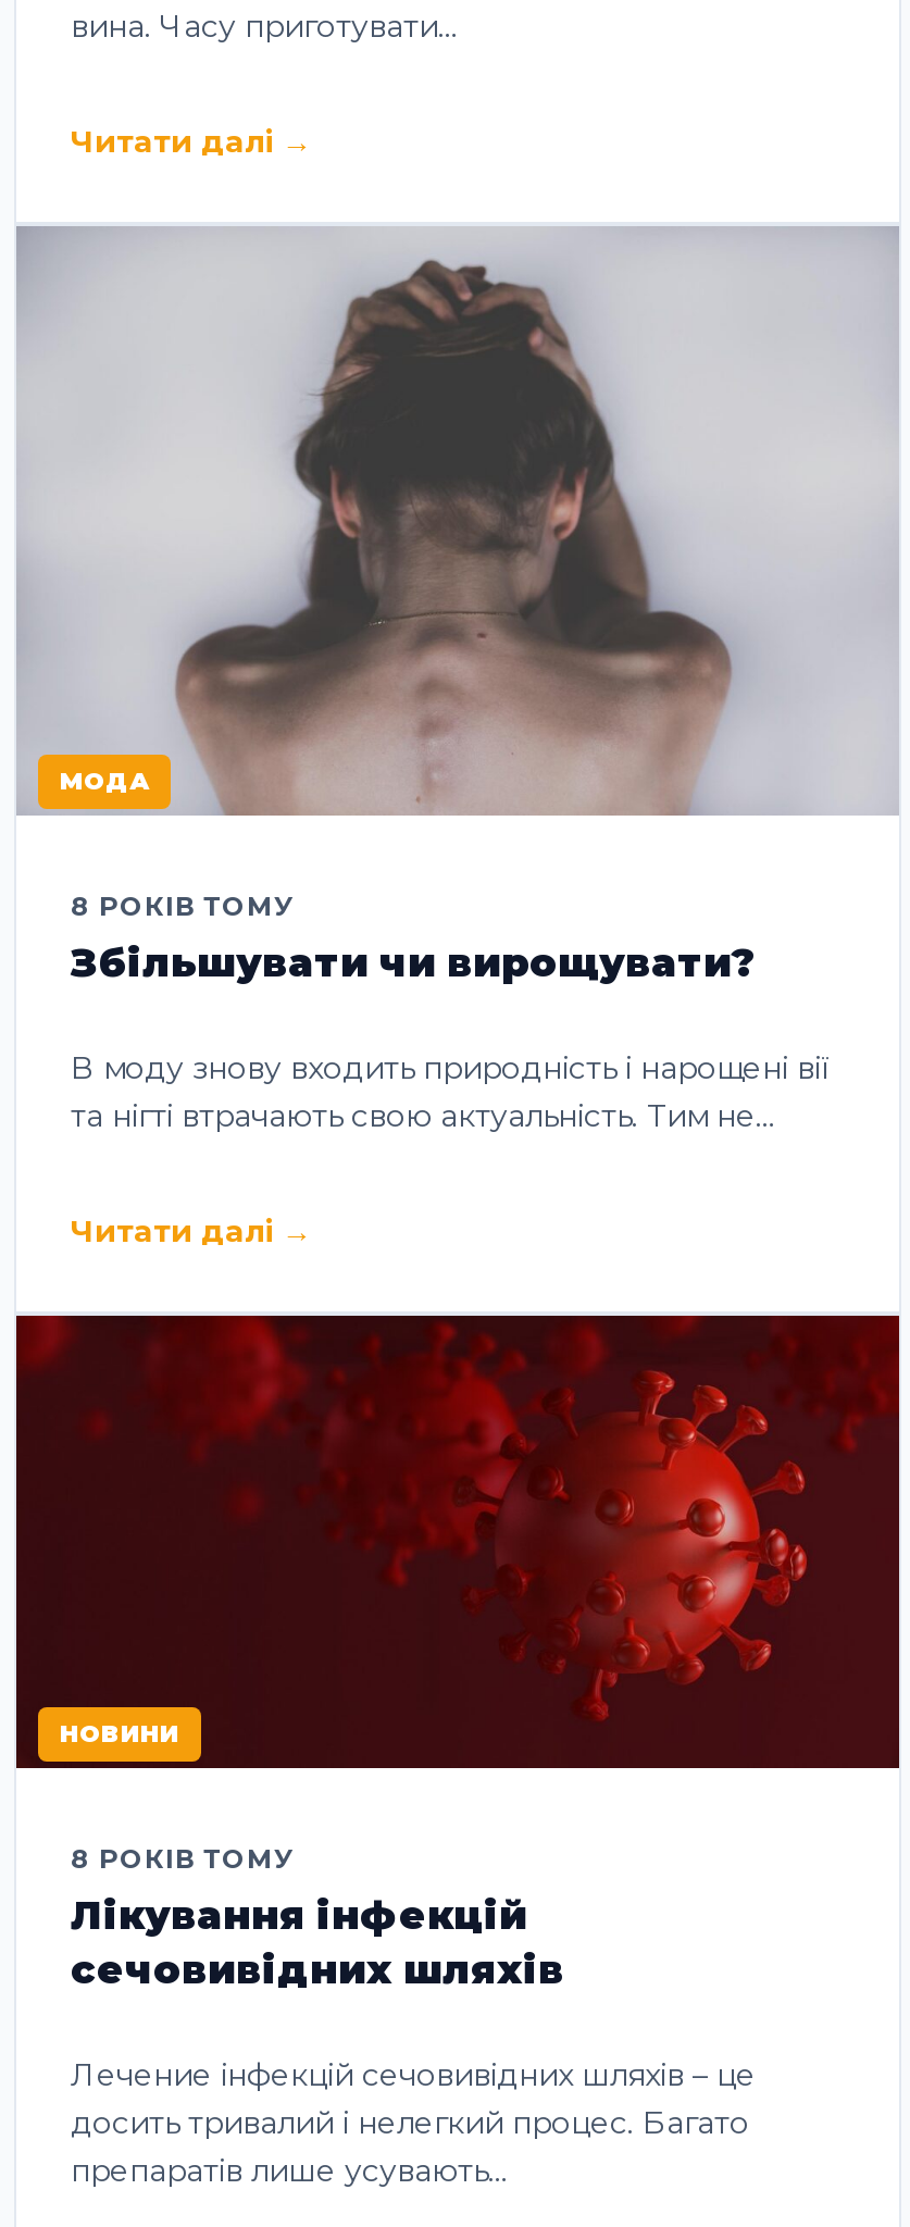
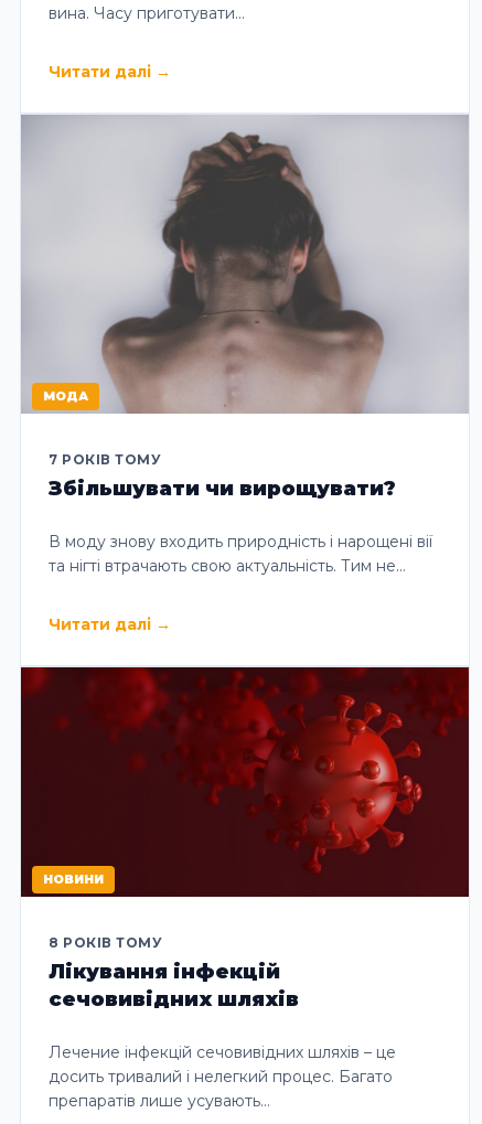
- 8 РОКІВ ТОМУ
+ 7 РОКІВ ТОМУ
